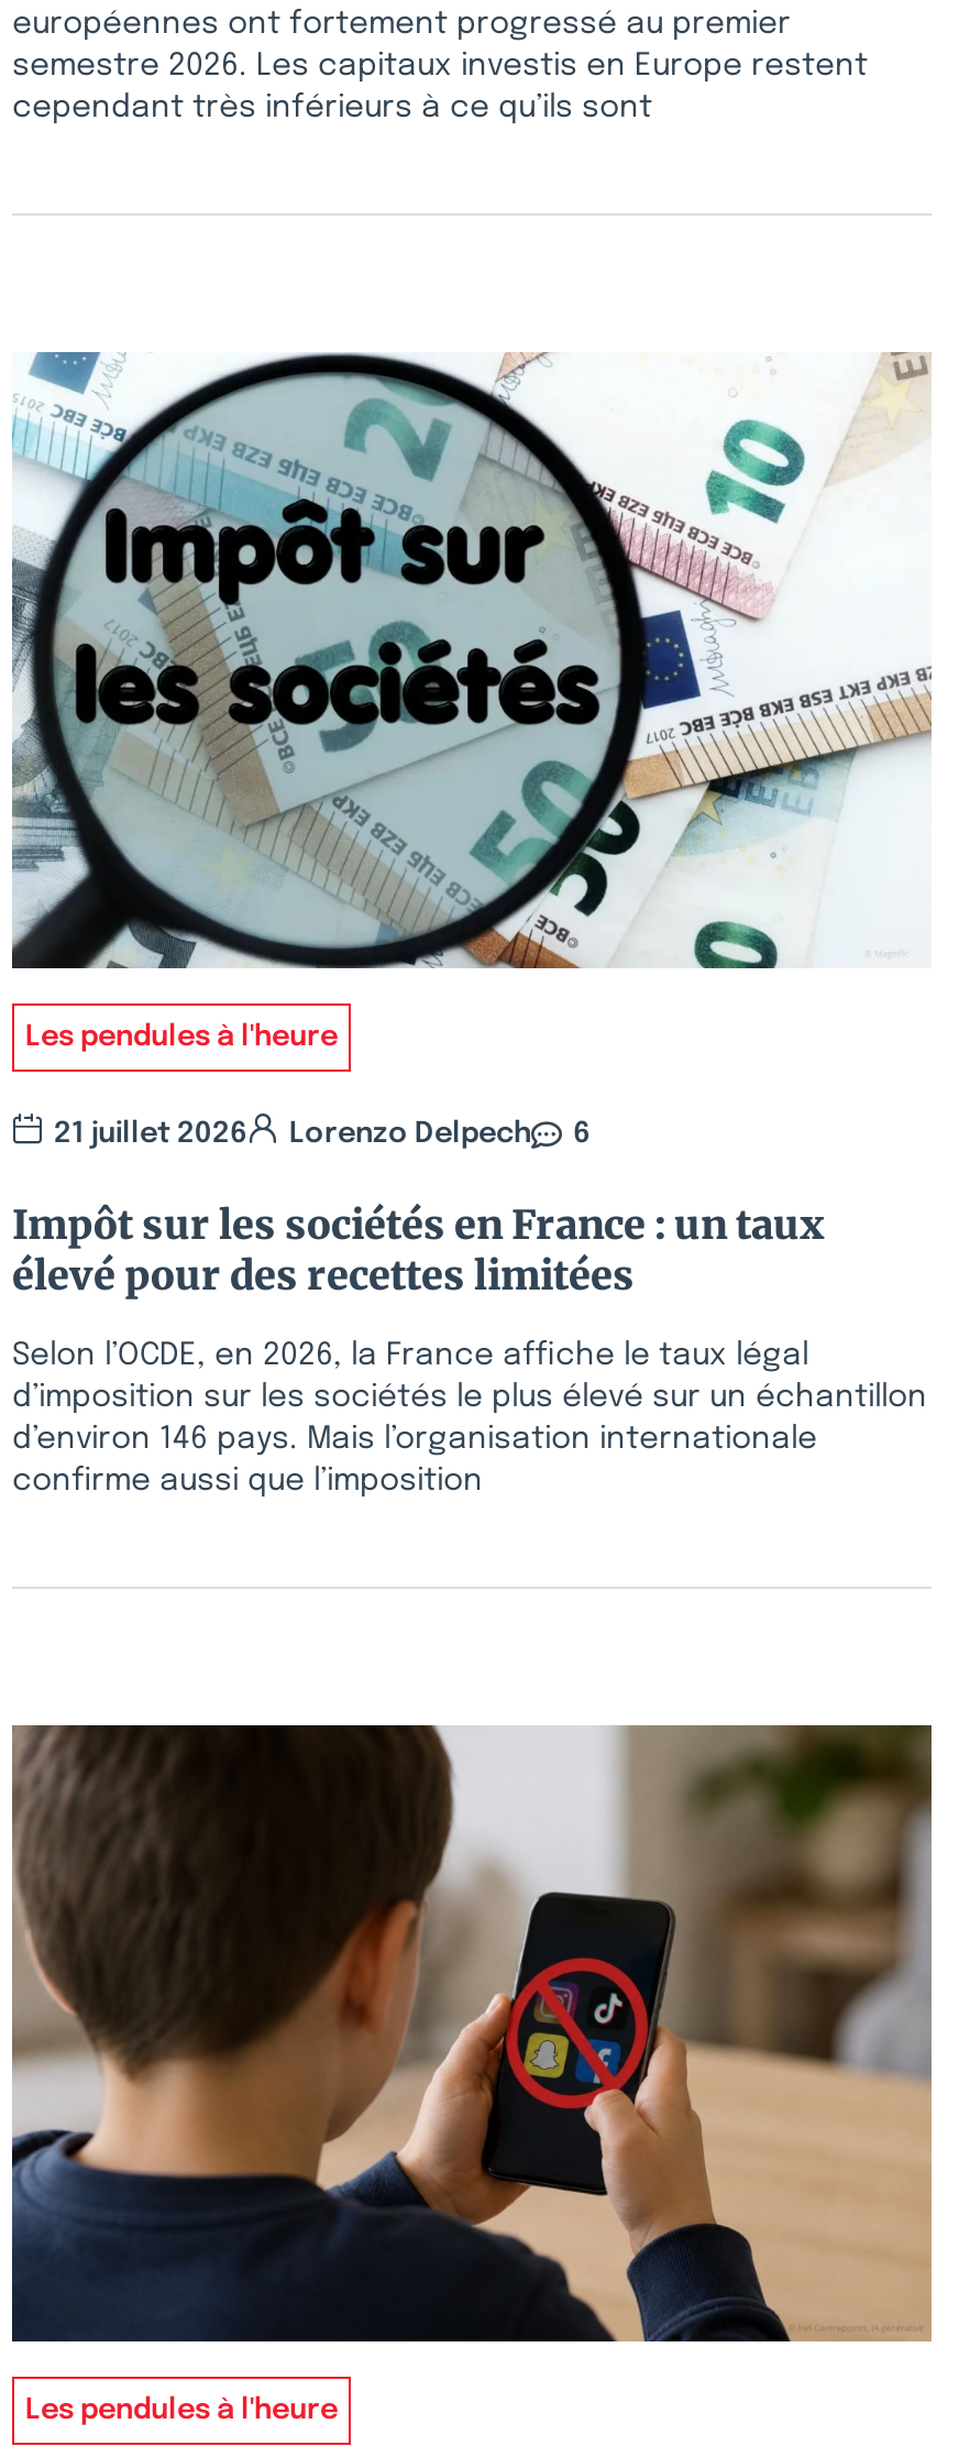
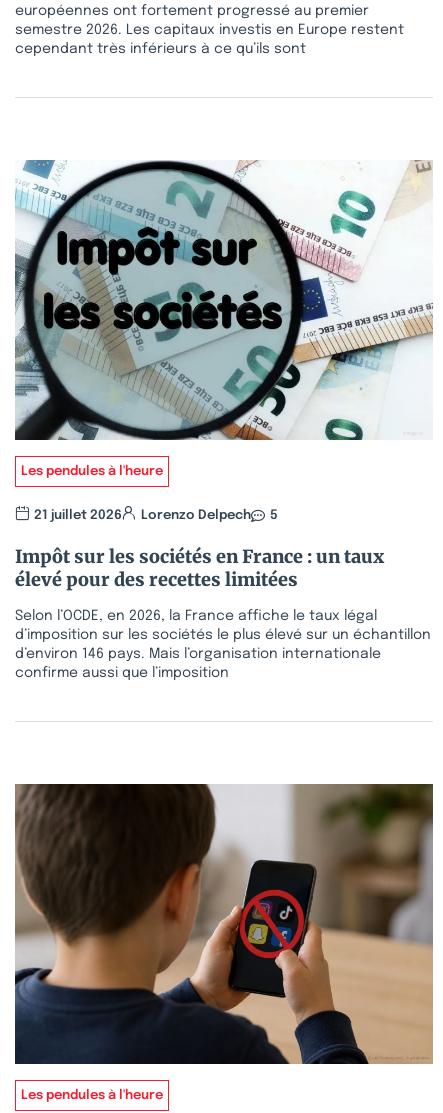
- 21 juillet 2026 Lorenzo Delpech 6
+ 21 juillet 2026 Lorenzo Delpech 5
